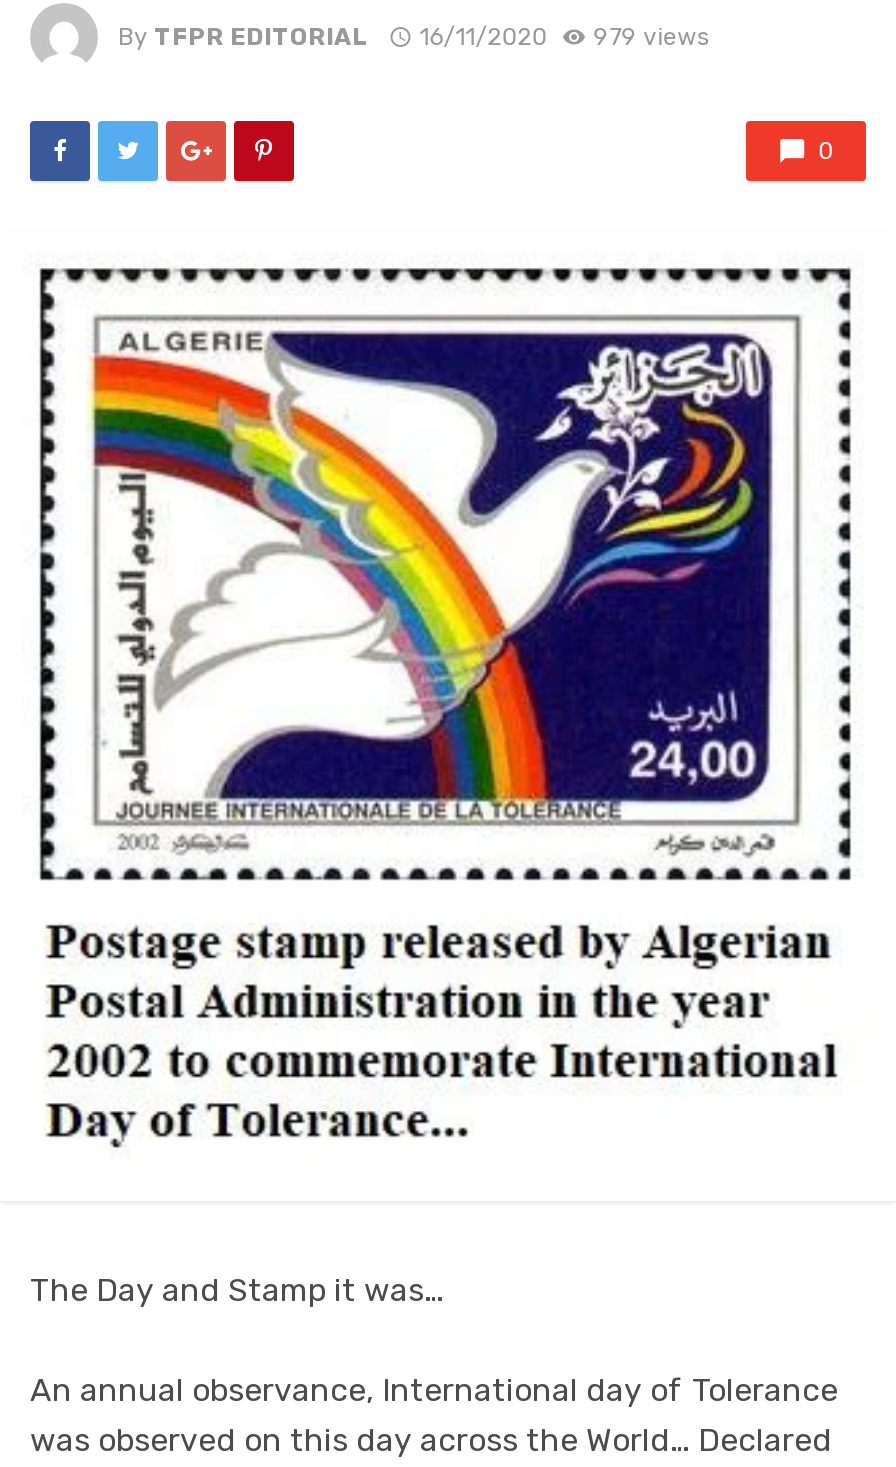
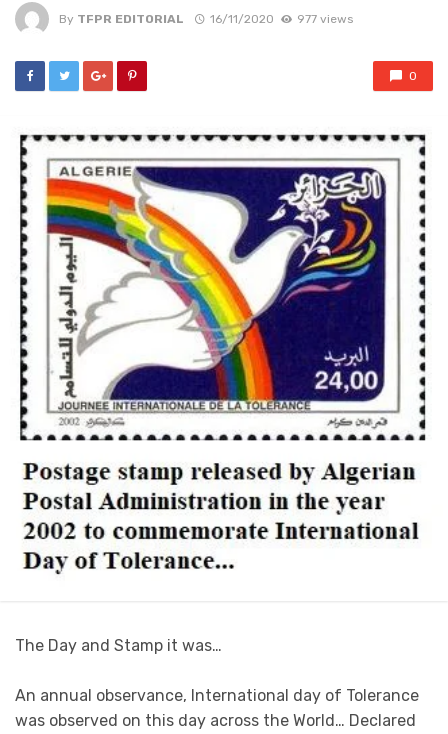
- By TFPR EDITORIAL 16/11/2020 979 views
+ By TFPR EDITORIAL 16/11/2020 977 views
